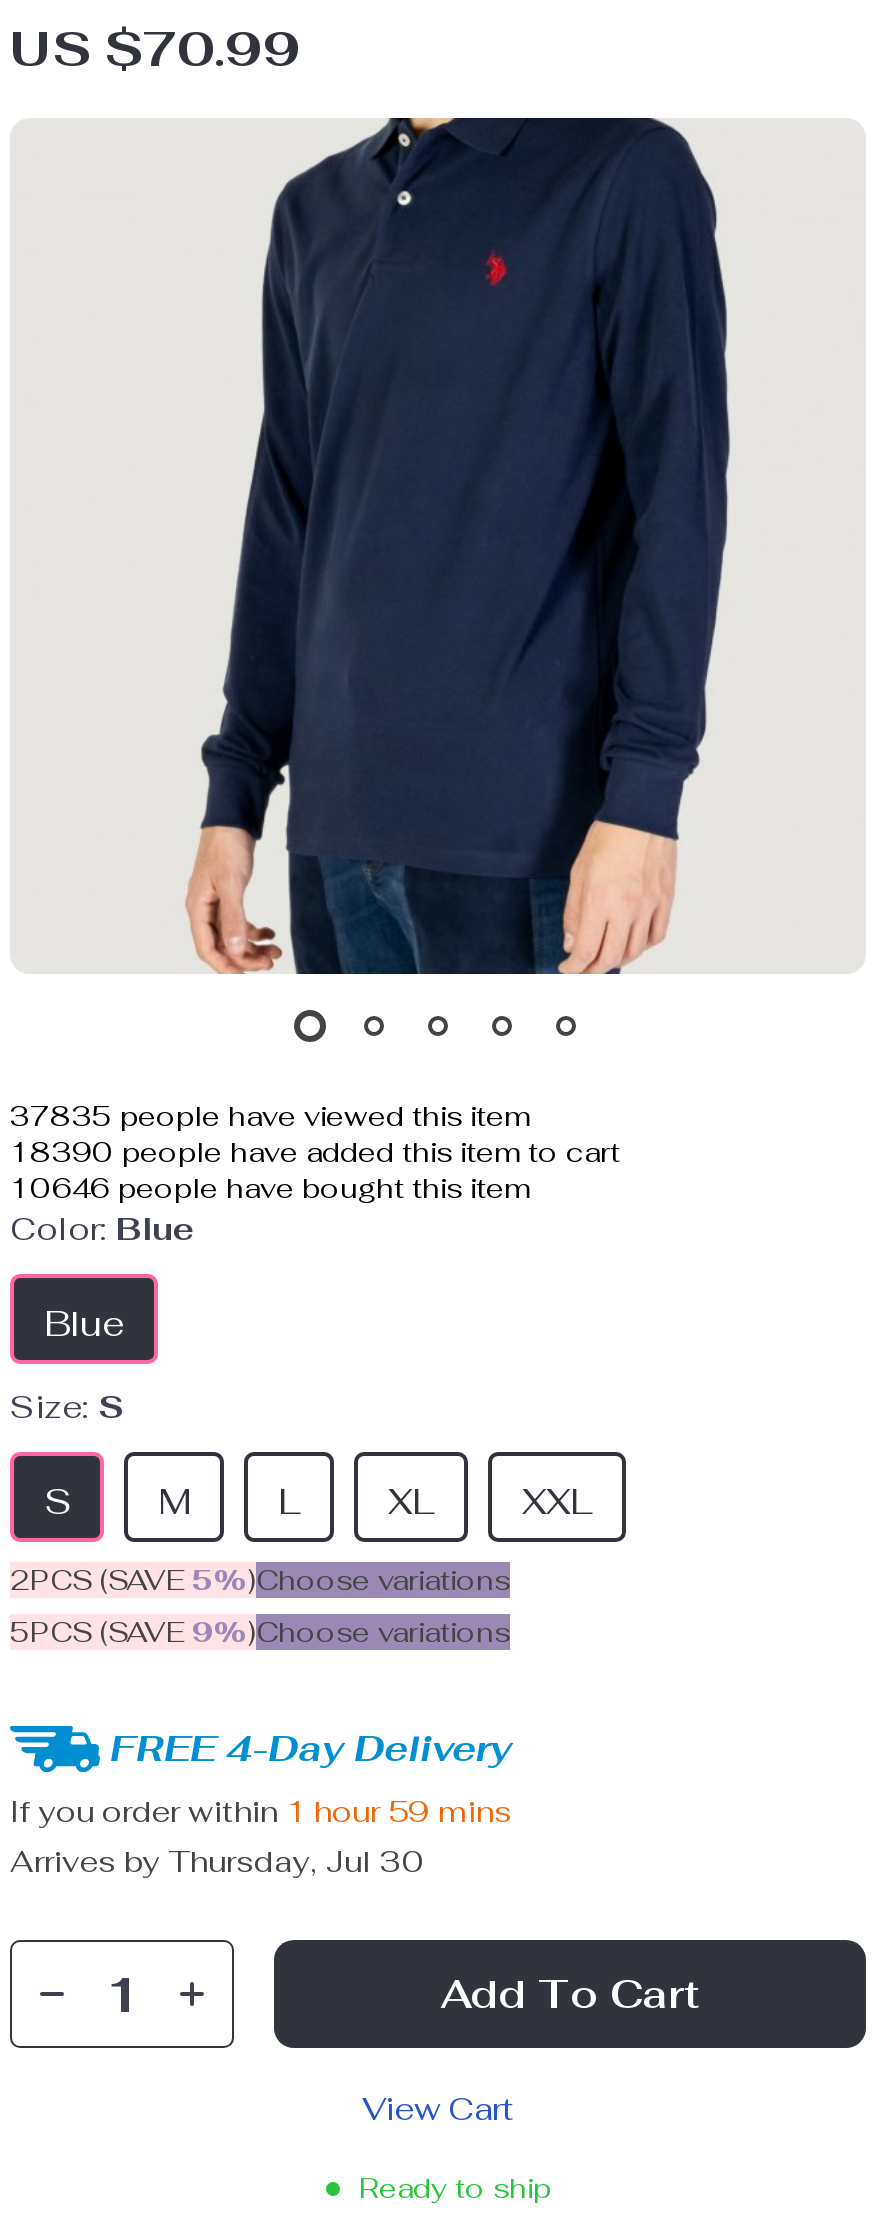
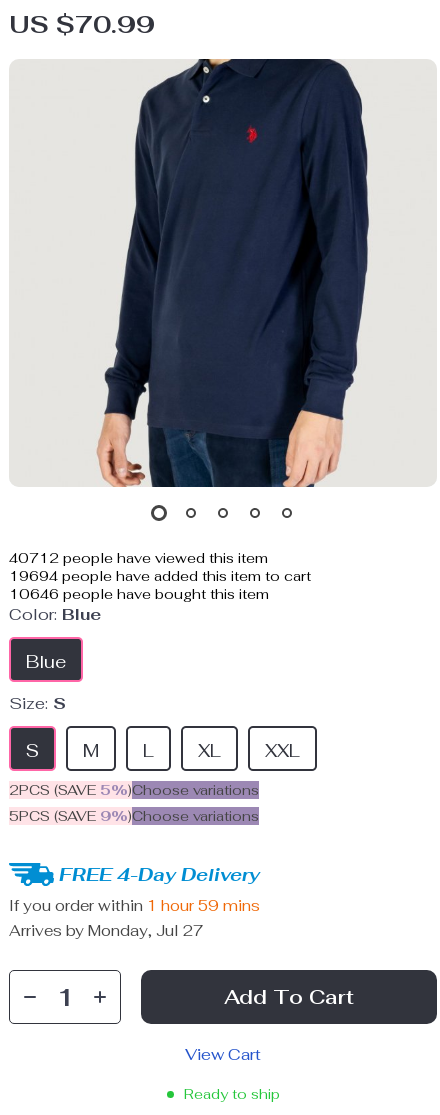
- 37835 people have viewed this item
+ 40712 people have viewed this item

- 18390 people have added this item to cart
+ 19694 people have added this item to cart

- Arrives by Thursday, Jul 30
+ Arrives by Monday, Jul 27
